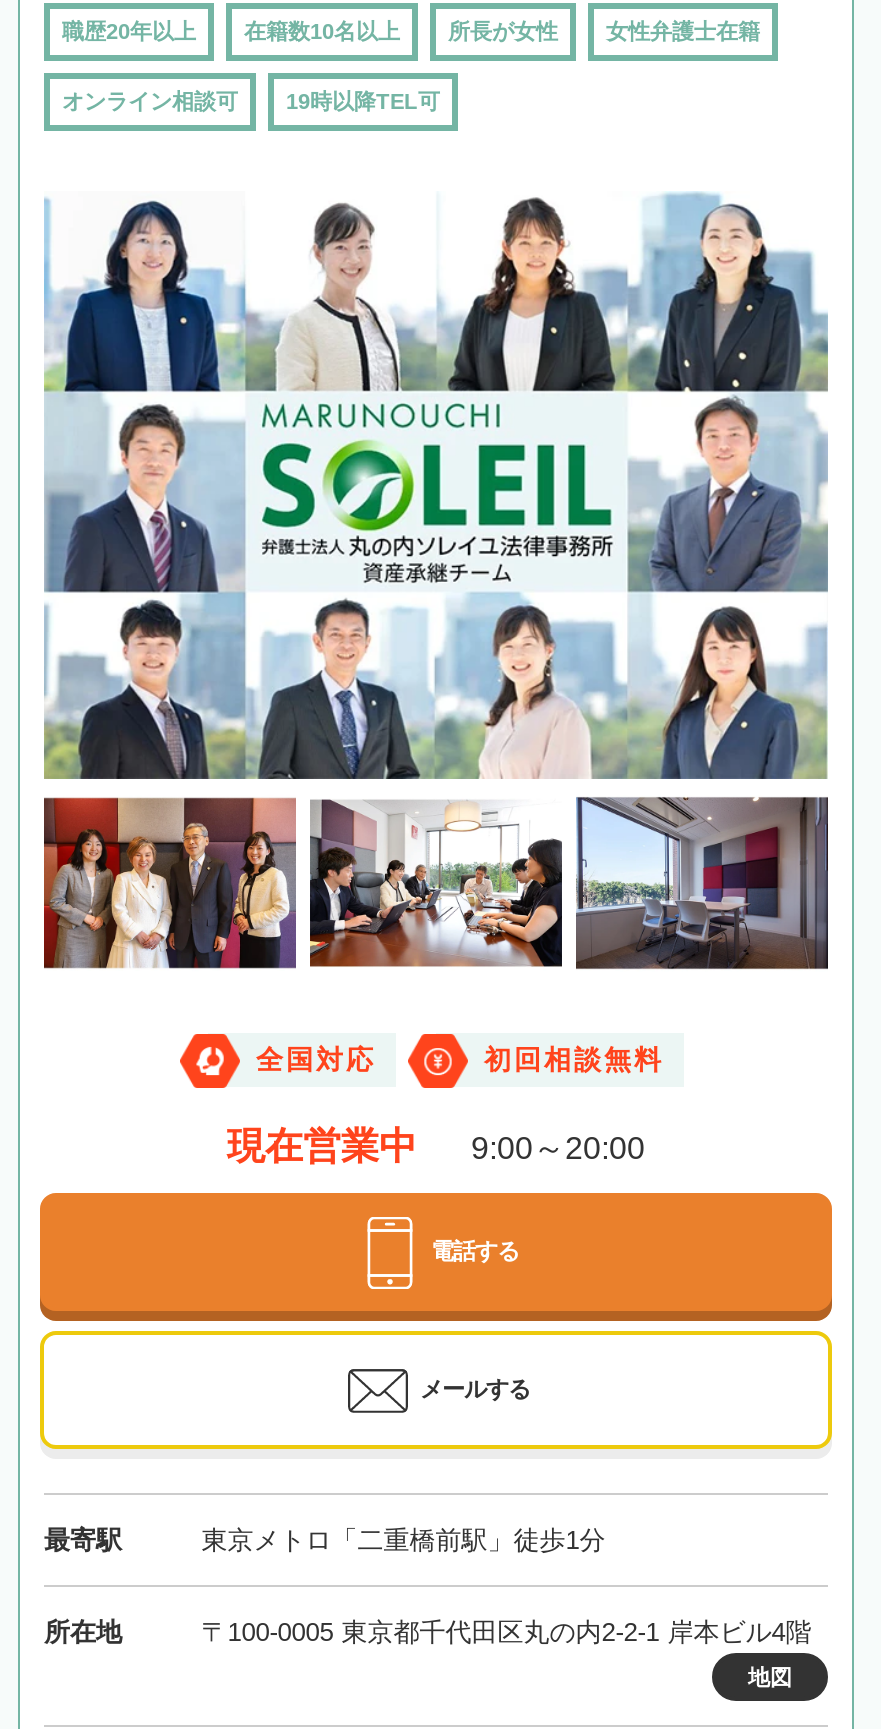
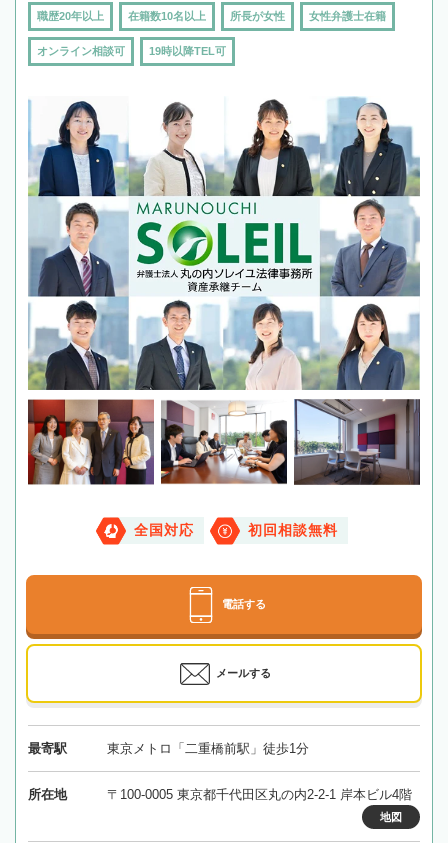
- 現在営業中
- 9:00～20:00
